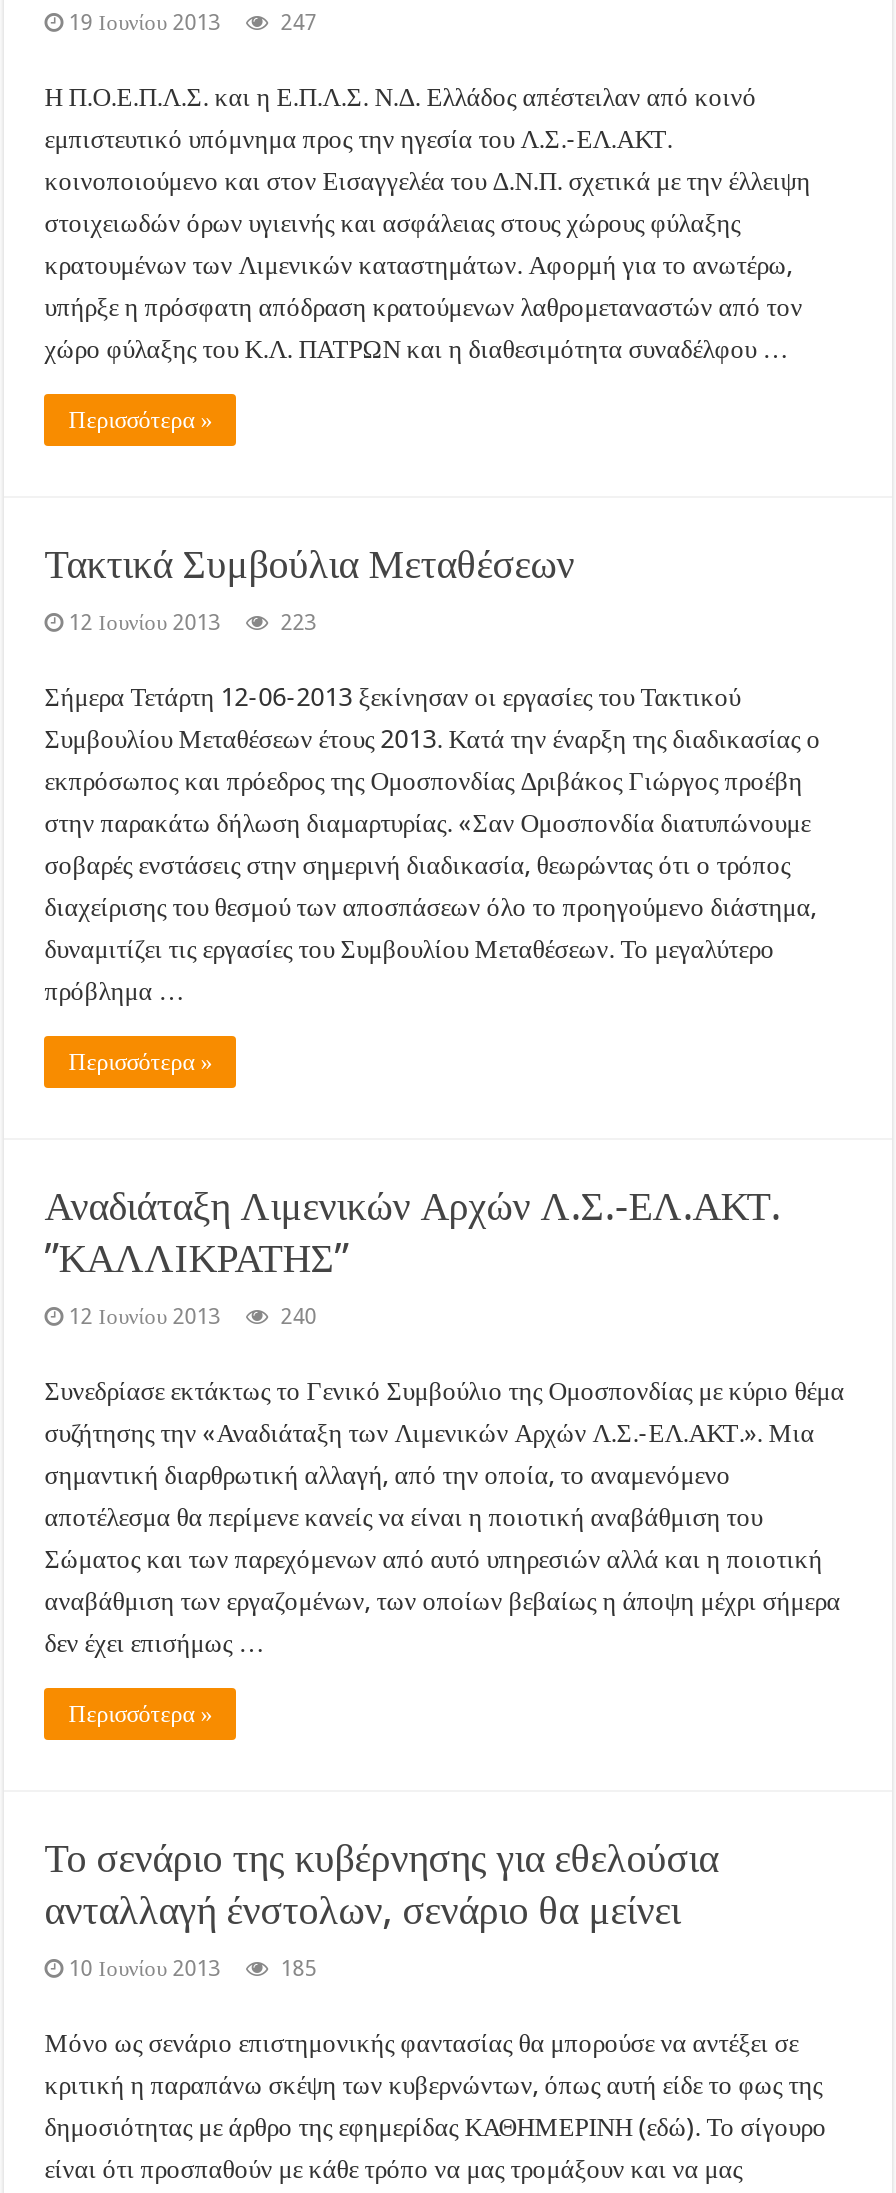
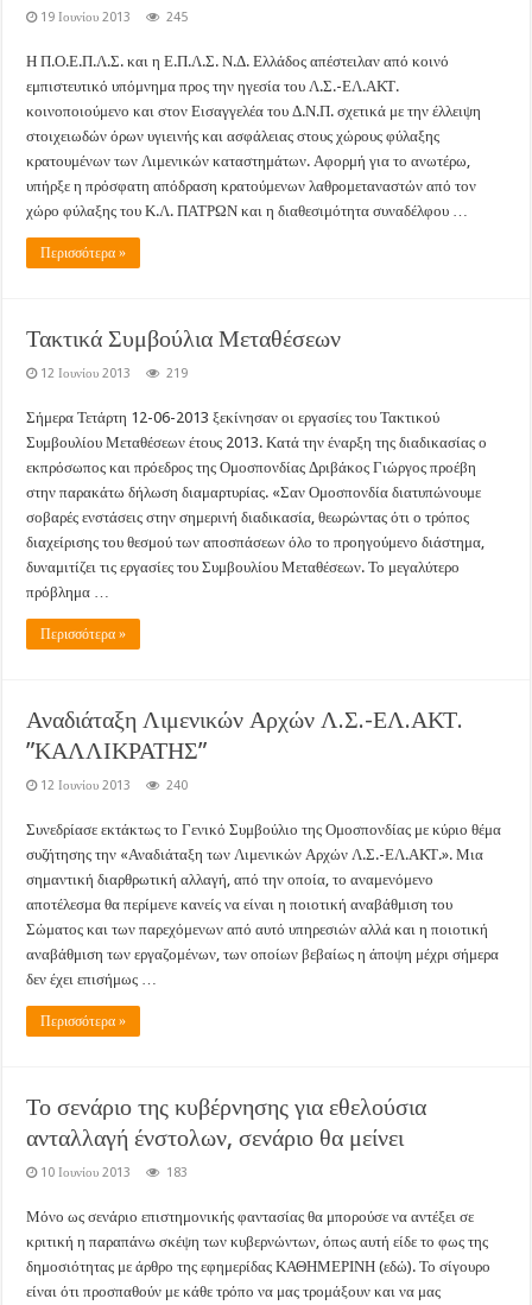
- 247
+ 245

- 223
+ 219

- 185
+ 183
